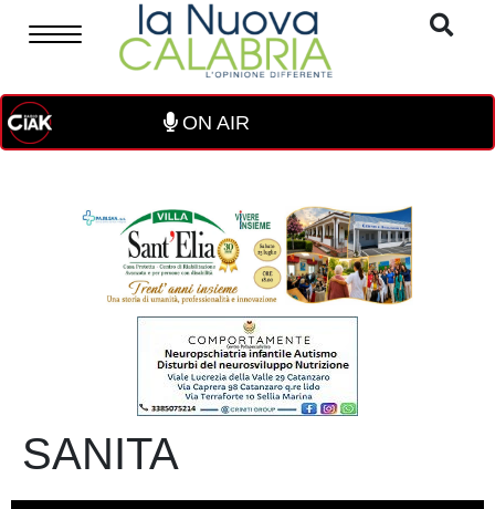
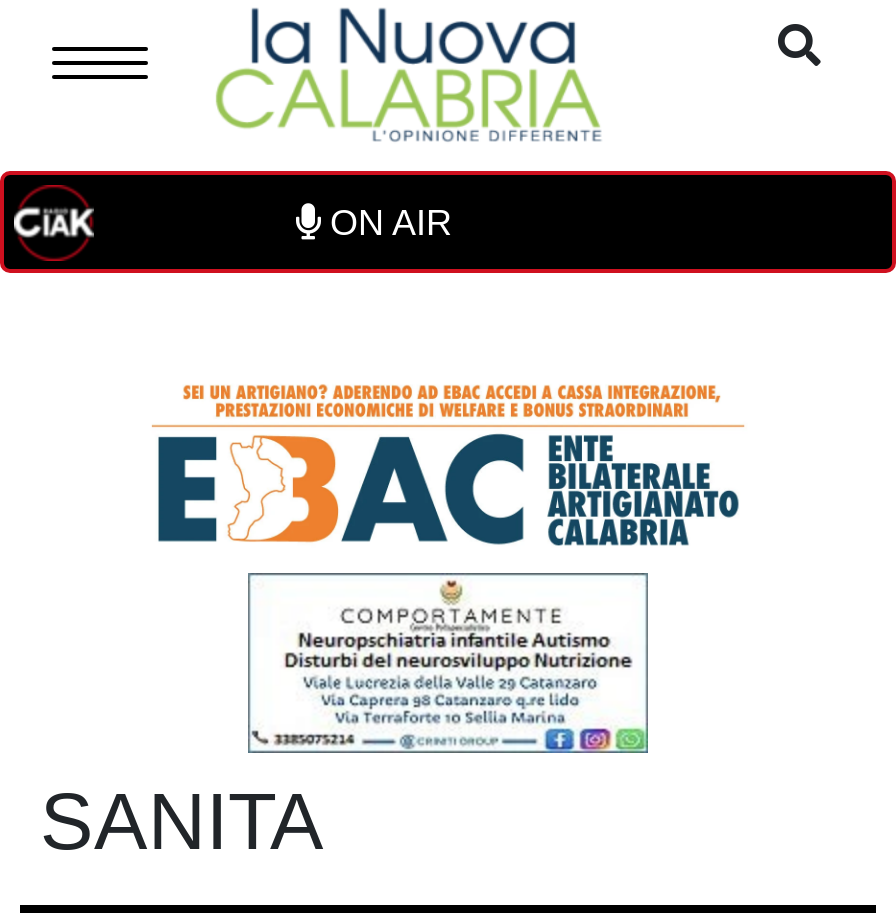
- [image]
+ [image]
